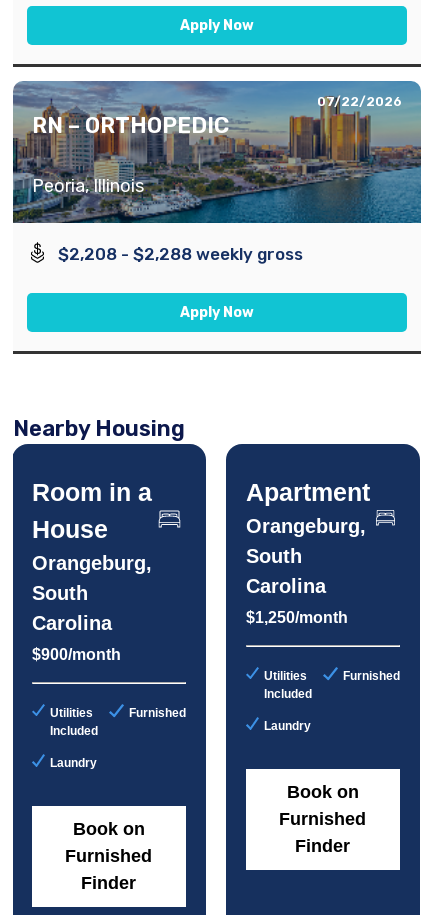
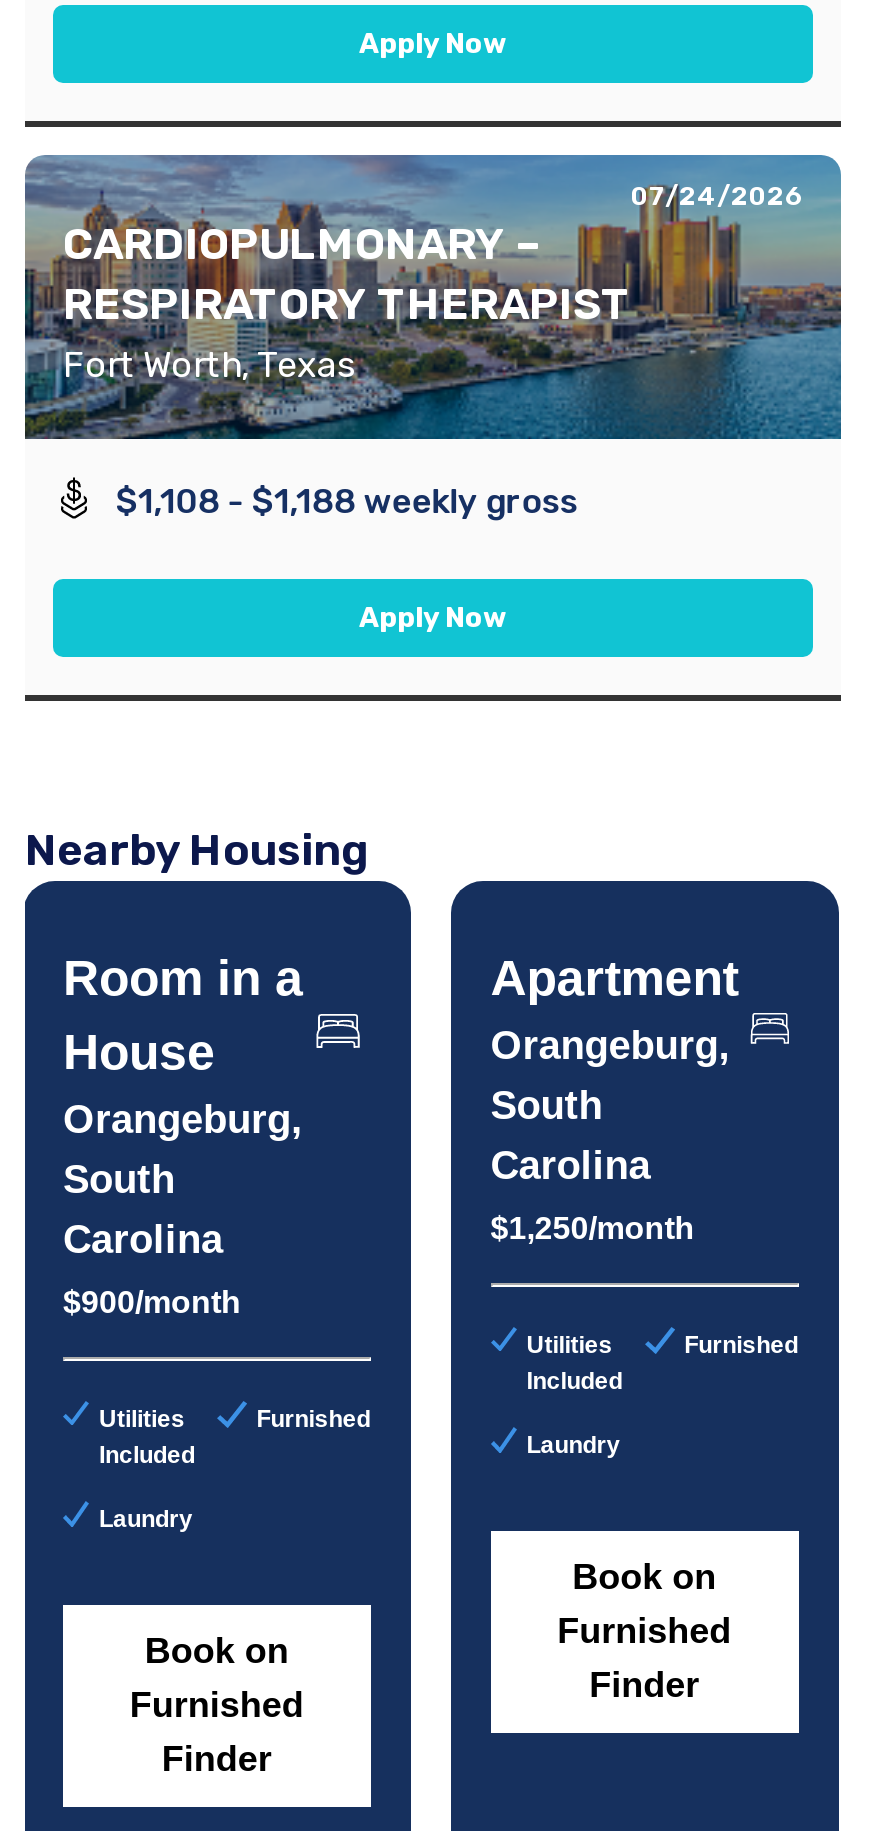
- 07/22/2026
- RN – ORTHOPEDIC
- Peoria, Illinois
- $2,208 - $2,288 weekly gross
+ 07/24/2026
+ CARDIOPULMONARY –
+ RESPIRATORY THERAPIST
+ Fort Worth, Texas
+ $1,108 - $1,188 weekly gross
